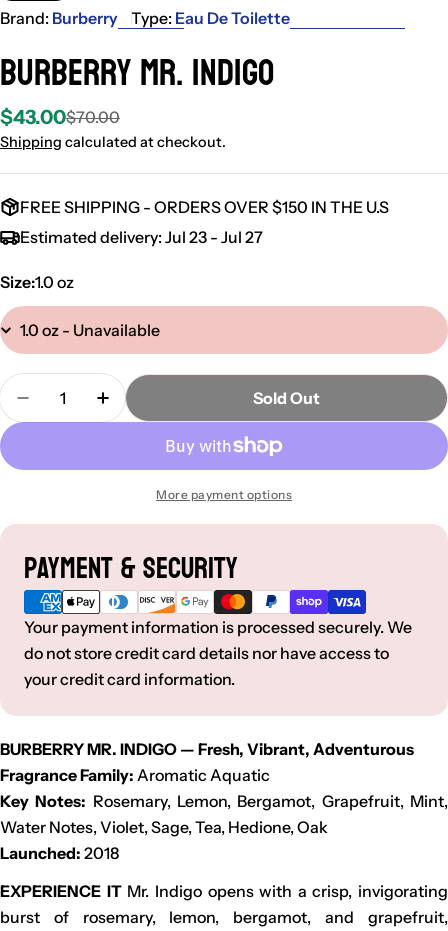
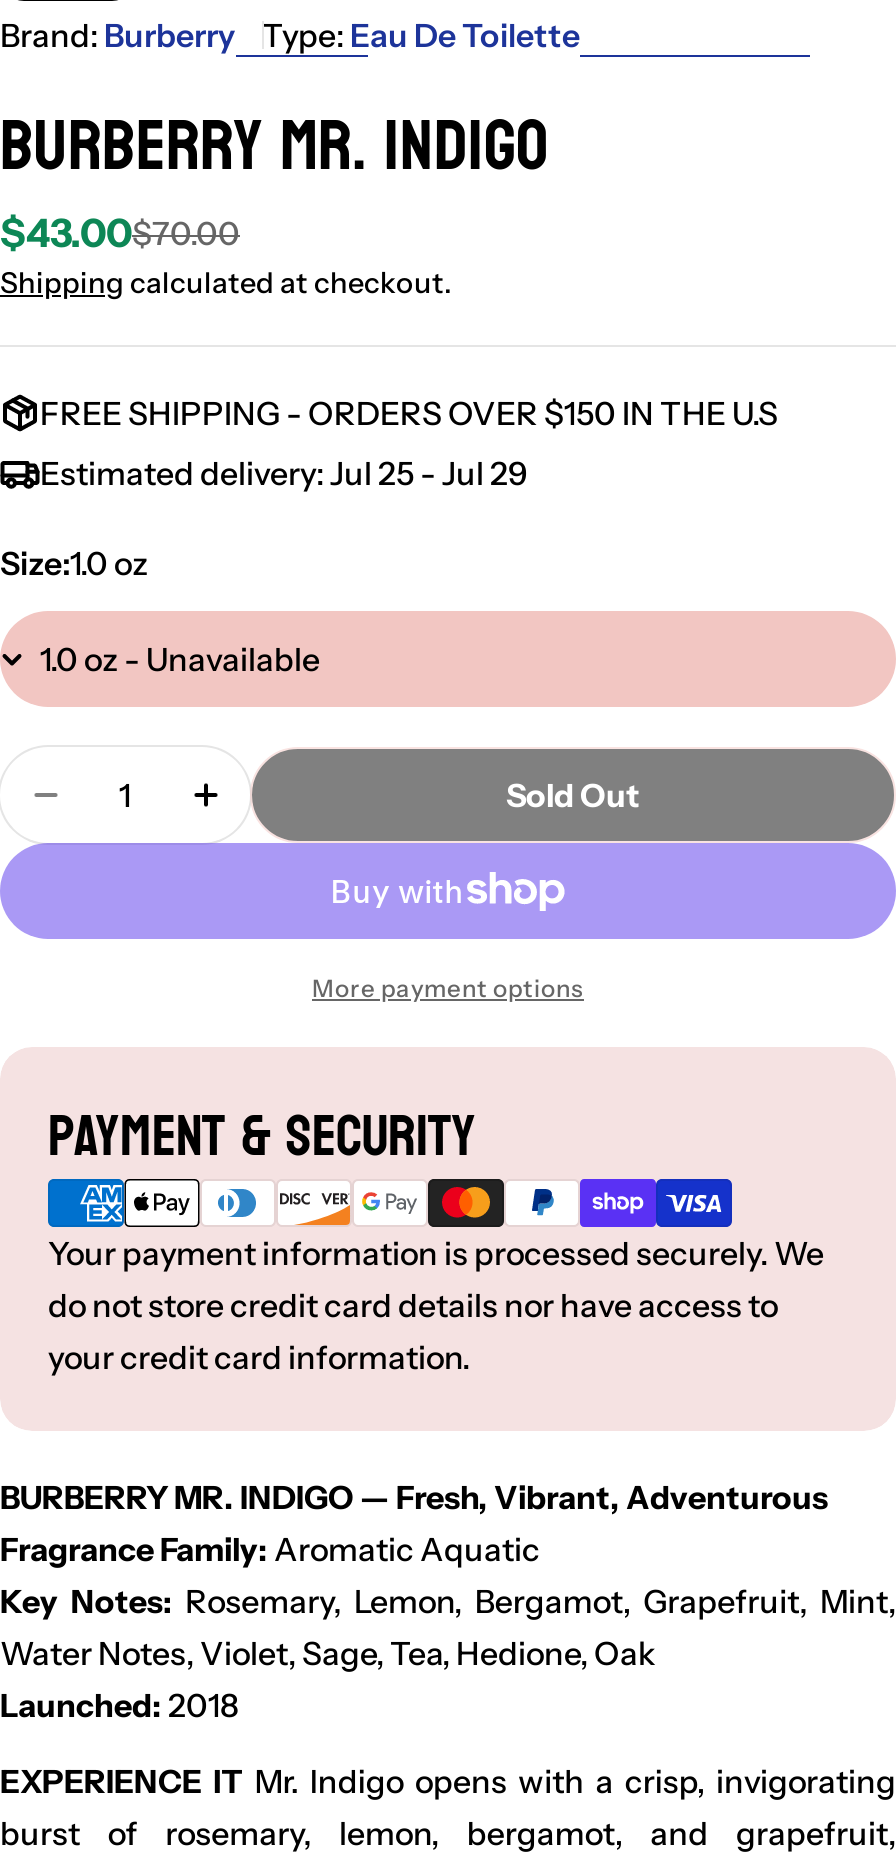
- Estimated delivery: Jul 23 - Jul 27
+ Estimated delivery: Jul 25 - Jul 29
